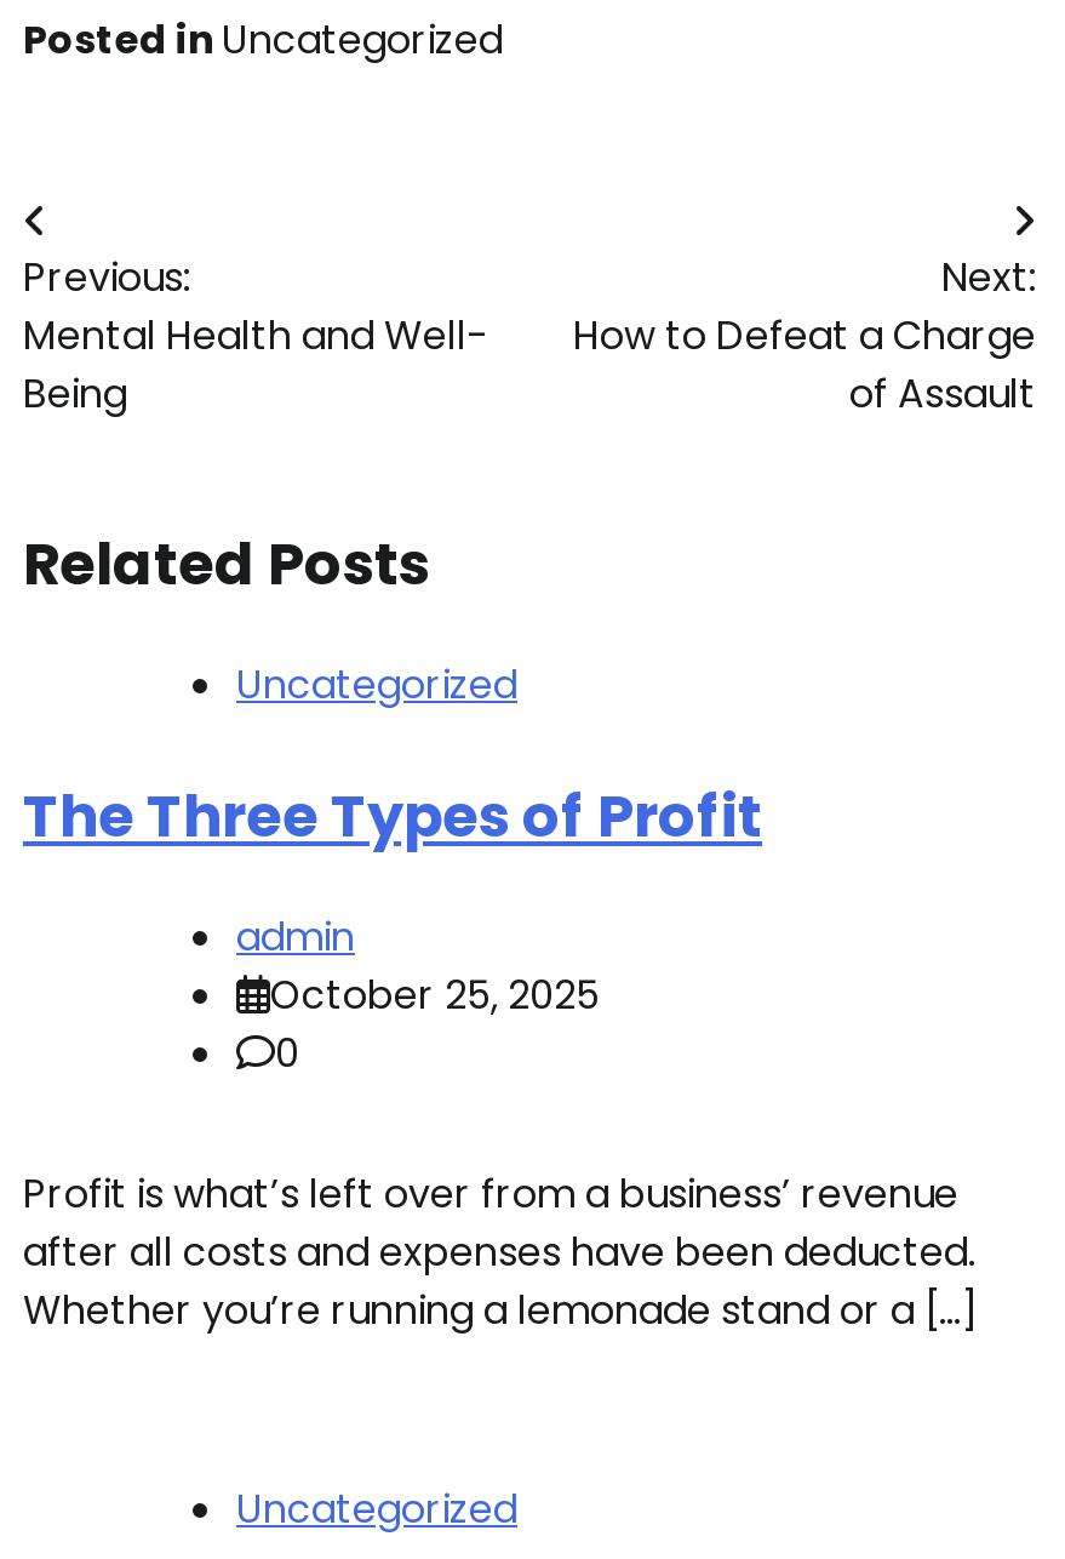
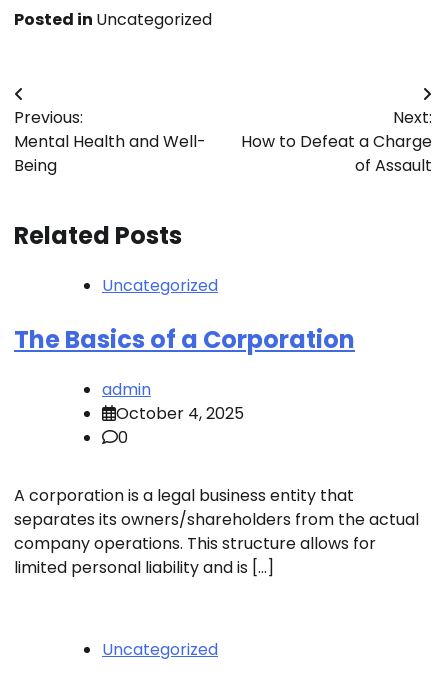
- The Three Types of Profit
+ The Basics of a Corporation

- October 25, 2025
+ October 4, 2025

- Profit is what’s left over from a business’ revenue
- after all costs and expenses have been deducted.
- Whether you’re running a lemonade stand or a […]
+ A corporation is a legal business entity that
+ separates its owners/shareholders from the actual
+ company operations. This structure allows for
+ limited personal liability and is […]
